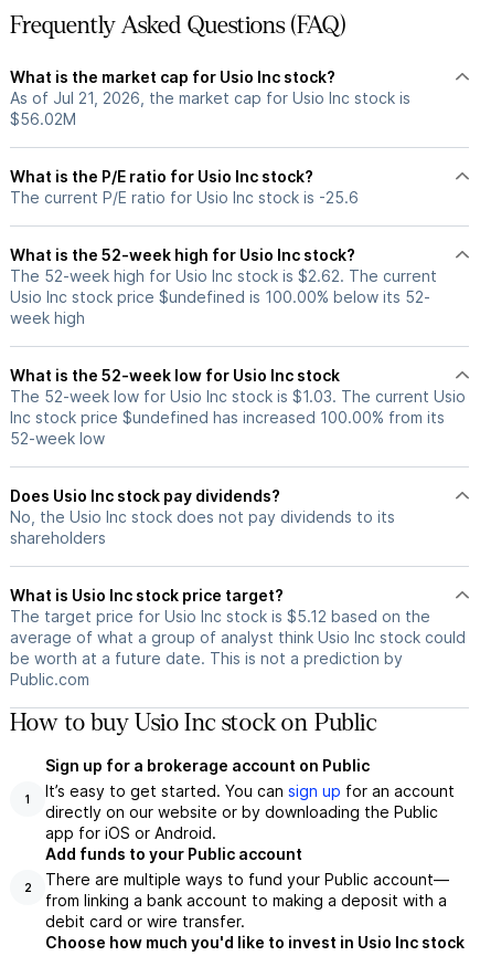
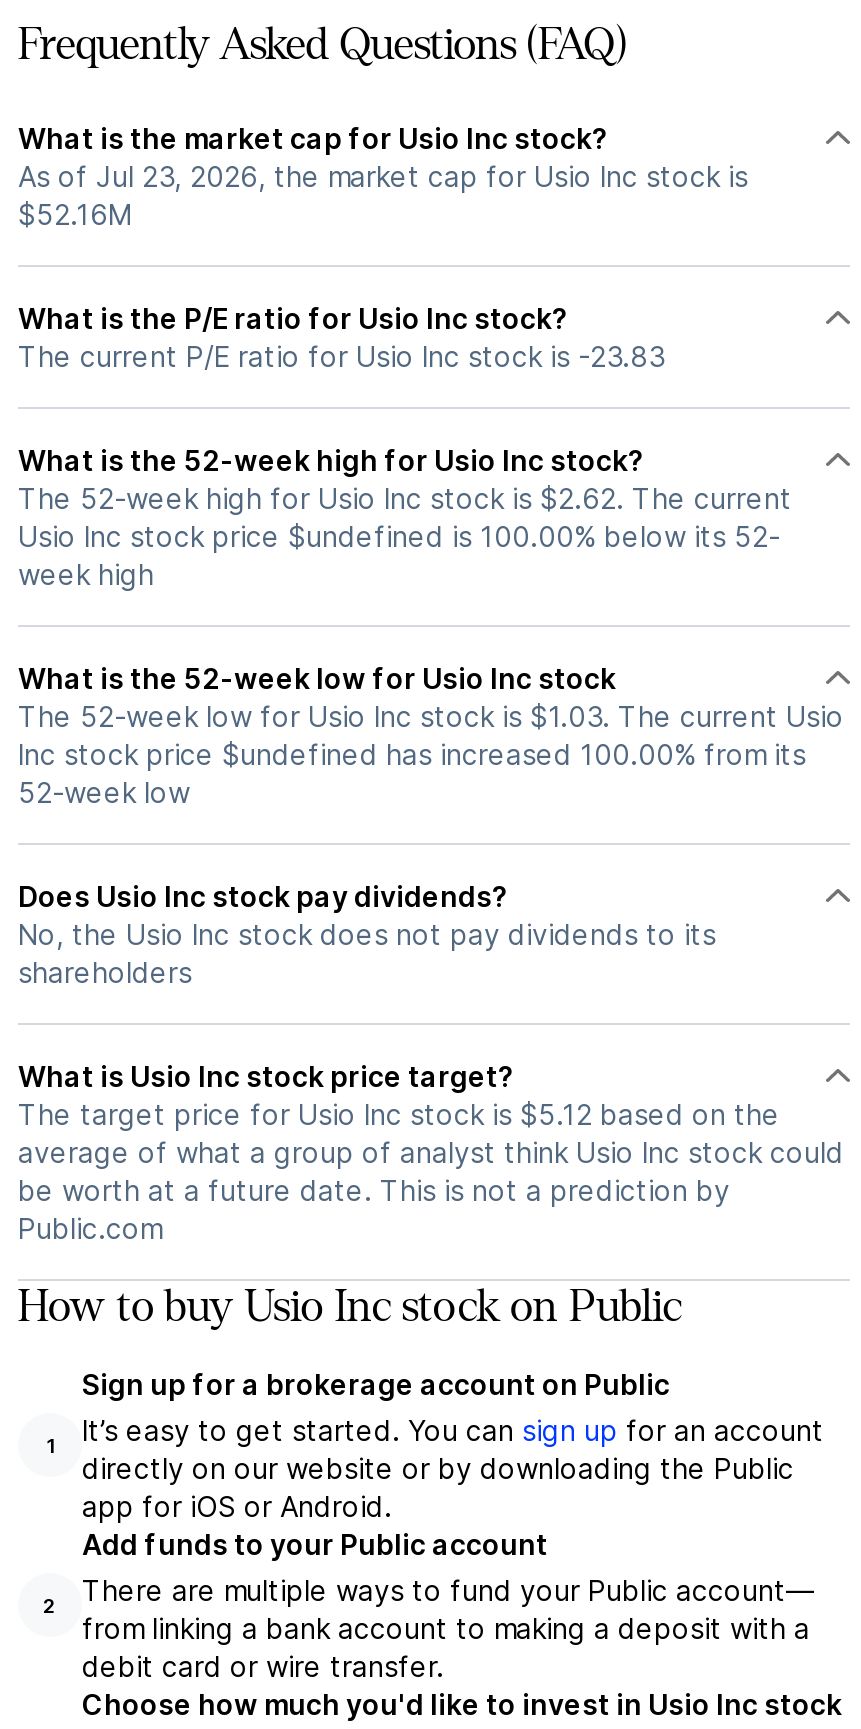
- As of Jul 21, 2026, the market cap for Usio Inc stock is
- $56.02M
+ As of Jul 23, 2026, the market cap for Usio Inc stock is
+ $52.16M

- The current P/E ratio for Usio Inc stock is -25.6
+ The current P/E ratio for Usio Inc stock is -23.83
